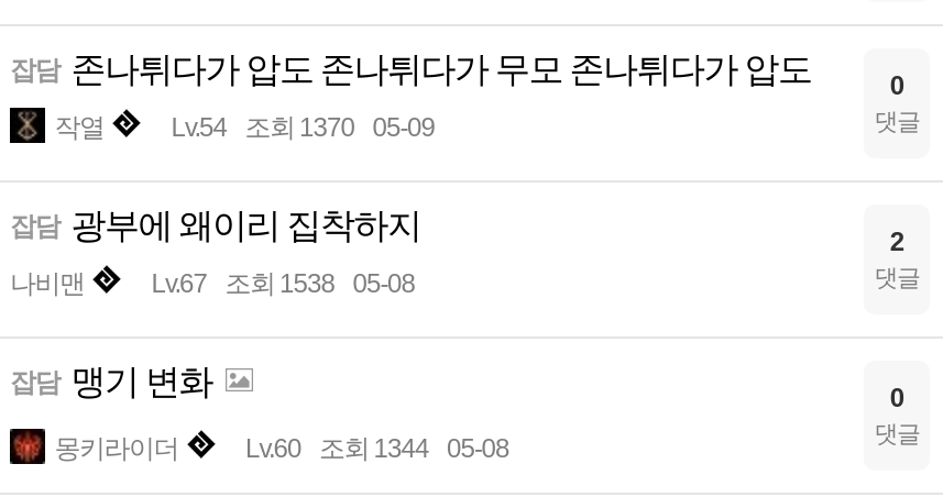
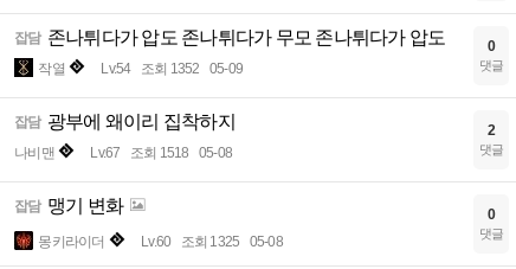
- Lv.54 조회 1370 05-09
+ Lv.54 조회 1352 05-09

- Lv.67 조회 1538 05-08
+ Lv.67 조회 1518 05-08

- Lv.60 조회 1344 05-08
+ Lv.60 조회 1325 05-08
